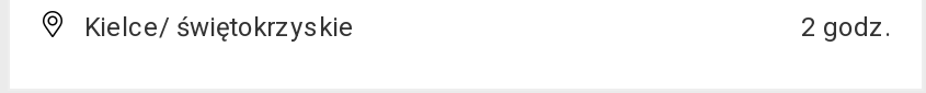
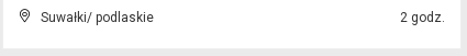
- Kielce/ świętokrzyskie
+ Suwałki/ podlaskie
